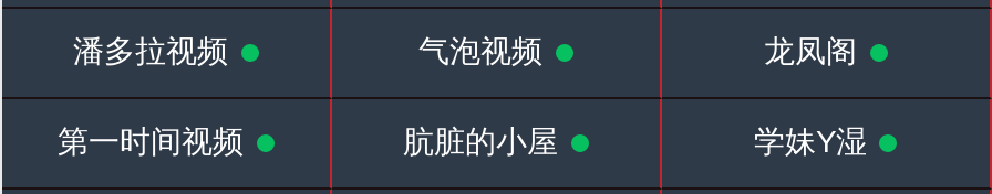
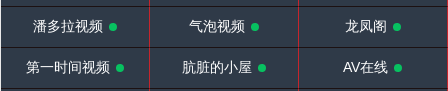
- 学妹Y湿
+ AV在线
